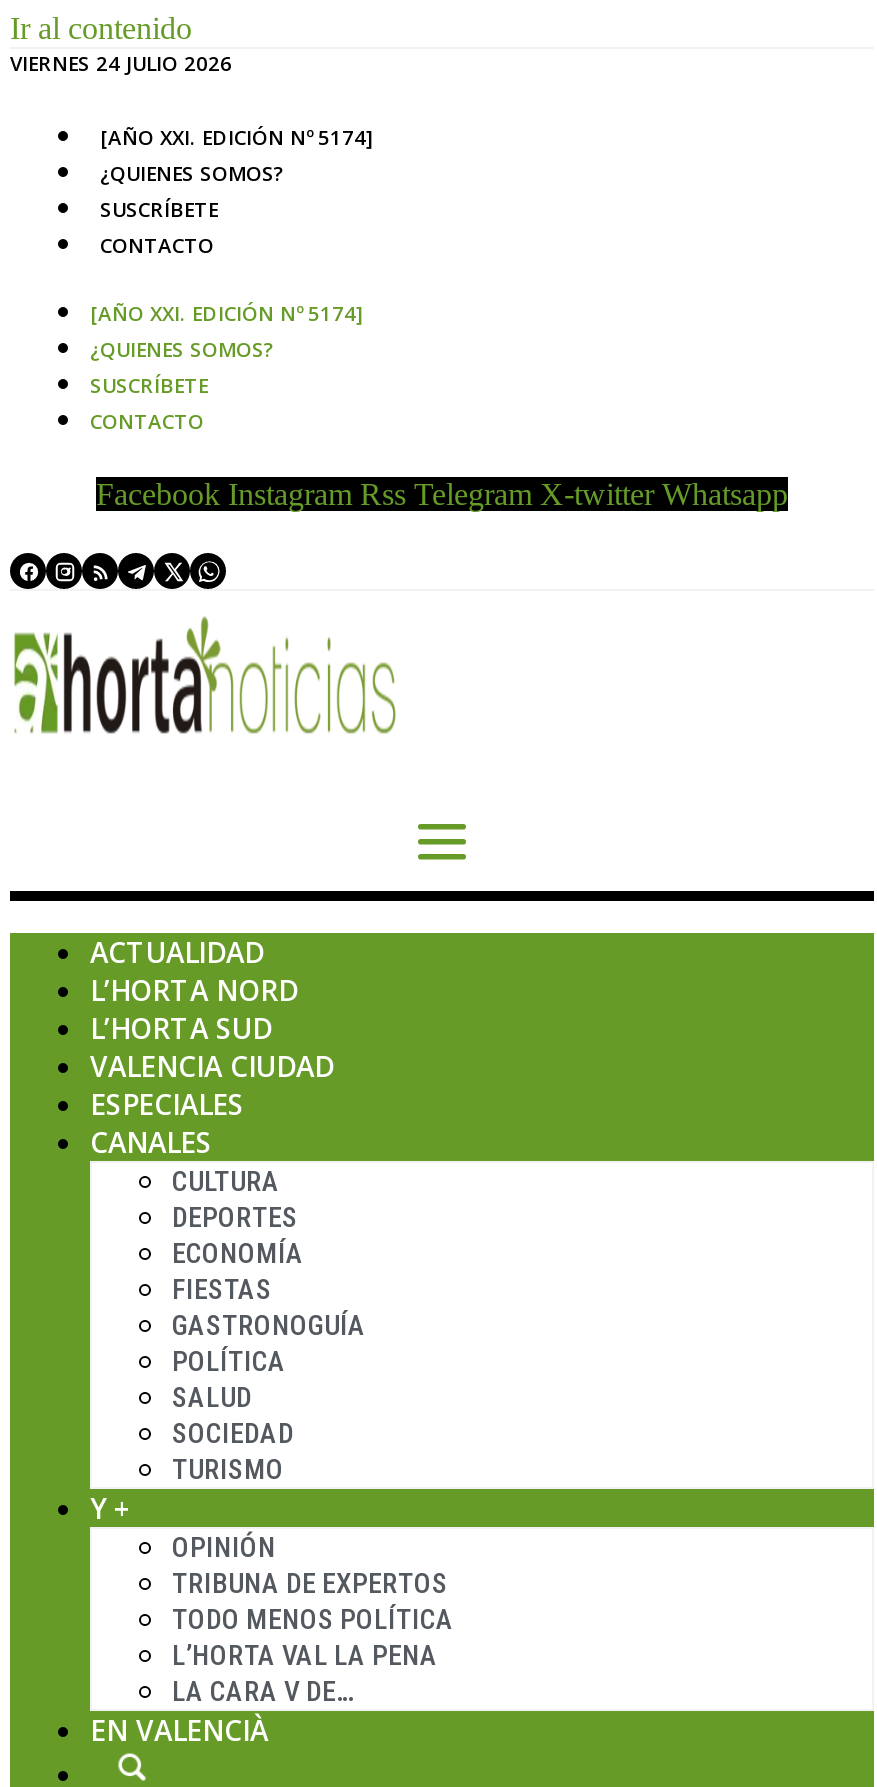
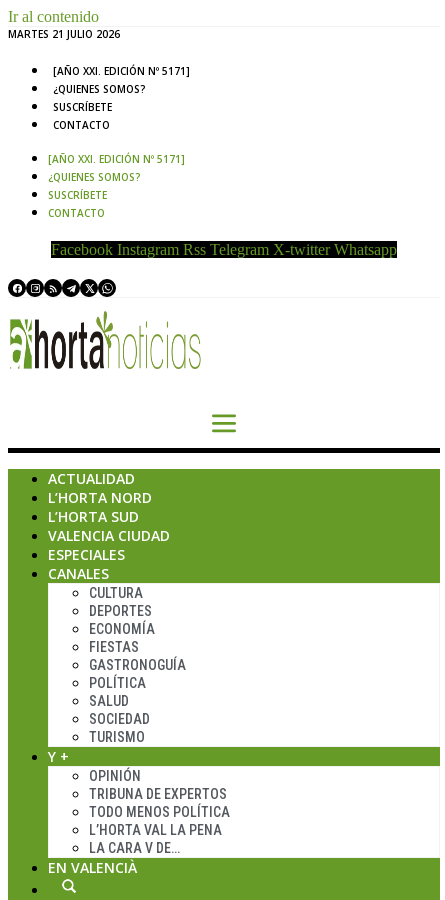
- VIERNES 24 JULIO 2026
+ MARTES 21 JULIO 2026

- [AÑO XXI. EDICIÓN Nº 5174]
+ [AÑO XXI. EDICIÓN Nº 5171]

- [AÑO XXI. EDICIÓN Nº 5174]
+ [AÑO XXI. EDICIÓN Nº 5171]
